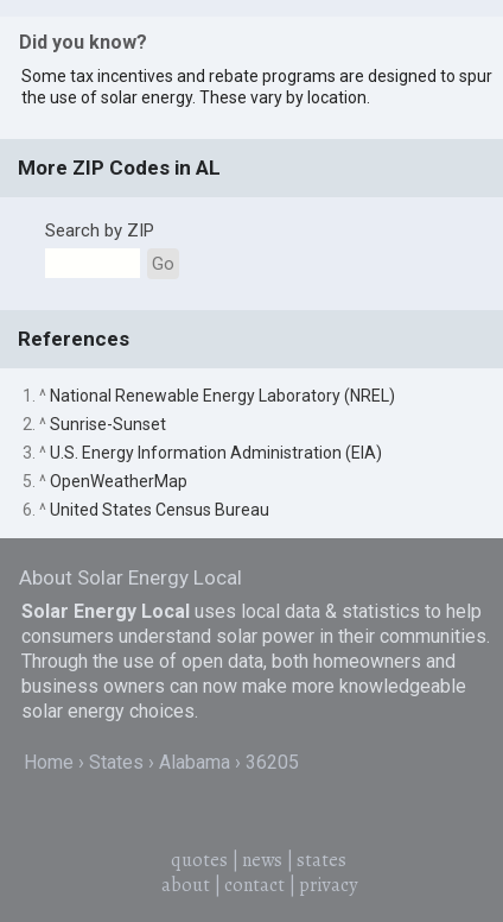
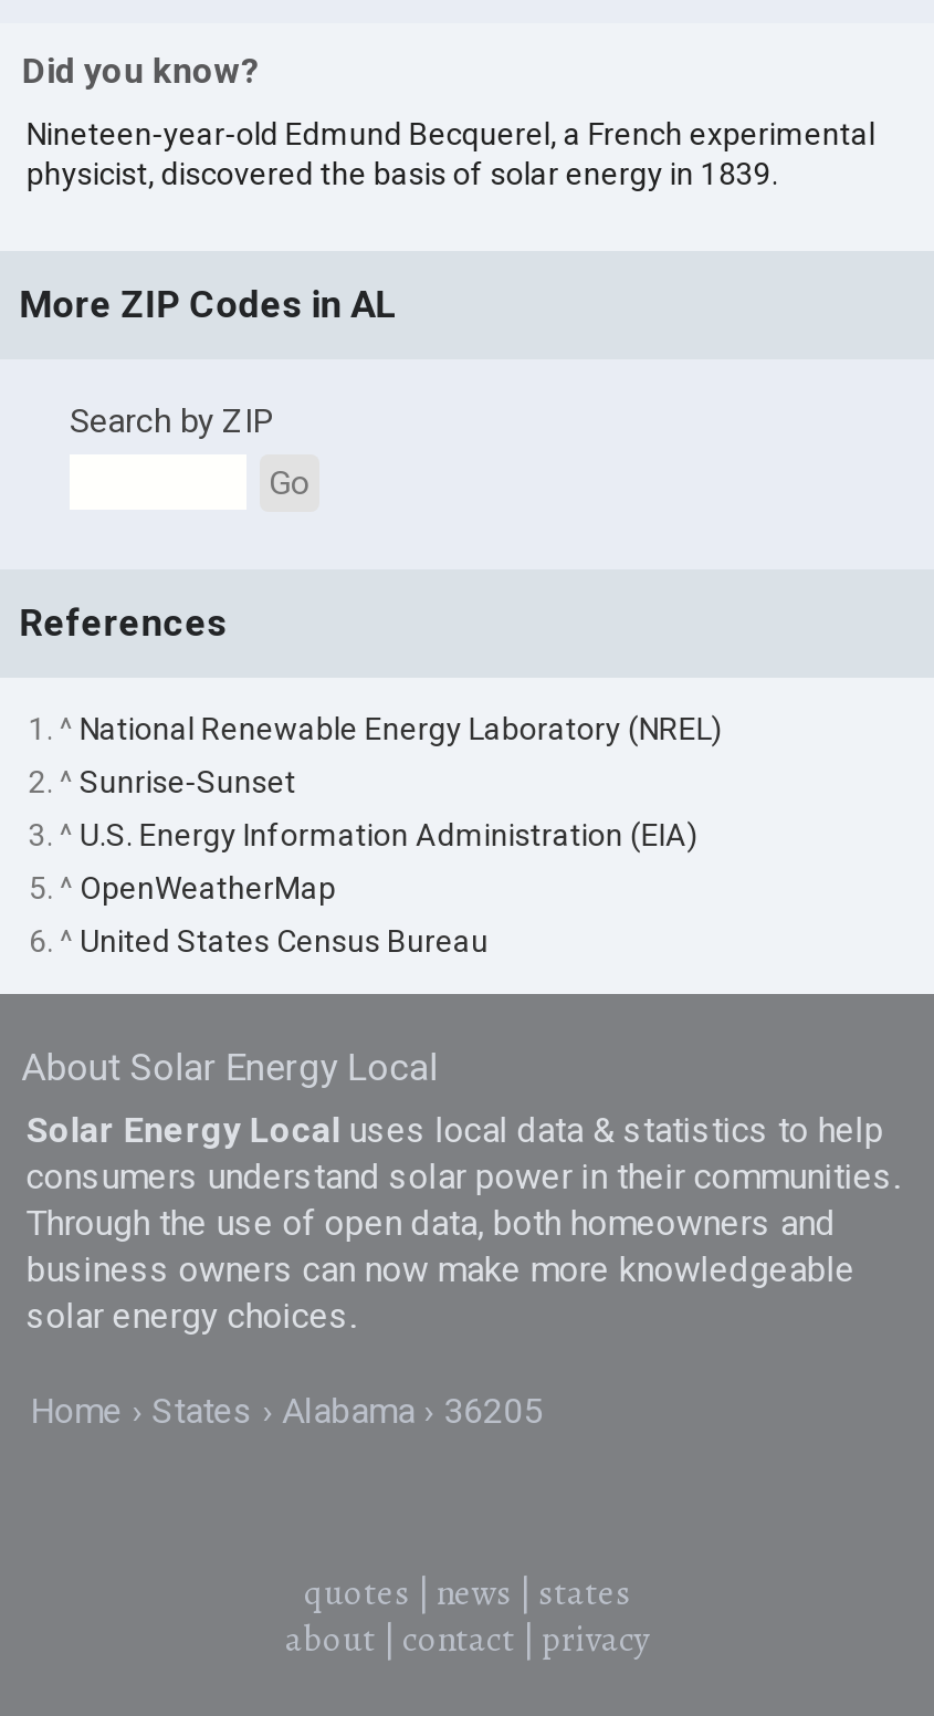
- Some tax incentives and rebate programs are designed to spur
- the use of solar energy. These vary by location.
+ Nineteen-year-old Edmund Becquerel, a French experimental
+ physicist, discovered the basis of solar energy in 1839.
